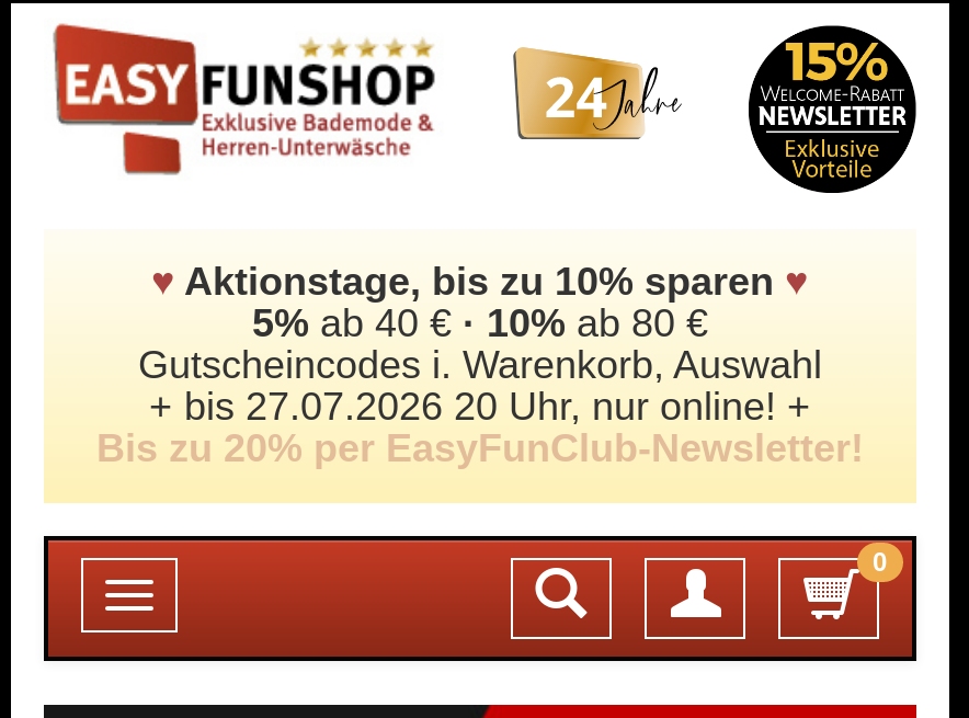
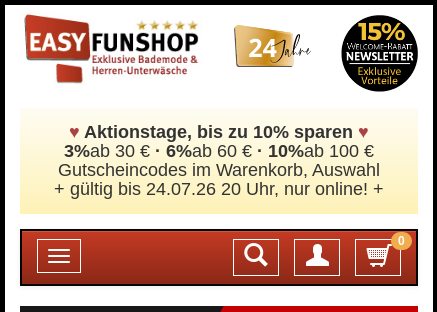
- 5% ab 40 €· 10% ab 80 €
- Gutscheincodes i. Warenkorb, Auswahl
- + bis 27.07.2026 20 Uhr, nur online! +
- Bis zu 20% per EasyFunClub-Newsletter!
+ 3%ab 30 €· 6%ab 60 €· 10%ab 100 €
+ Gutscheincodes im Warenkorb, Auswahl
+ + gültig bis 24.07.26 20 Uhr, nur online! +
